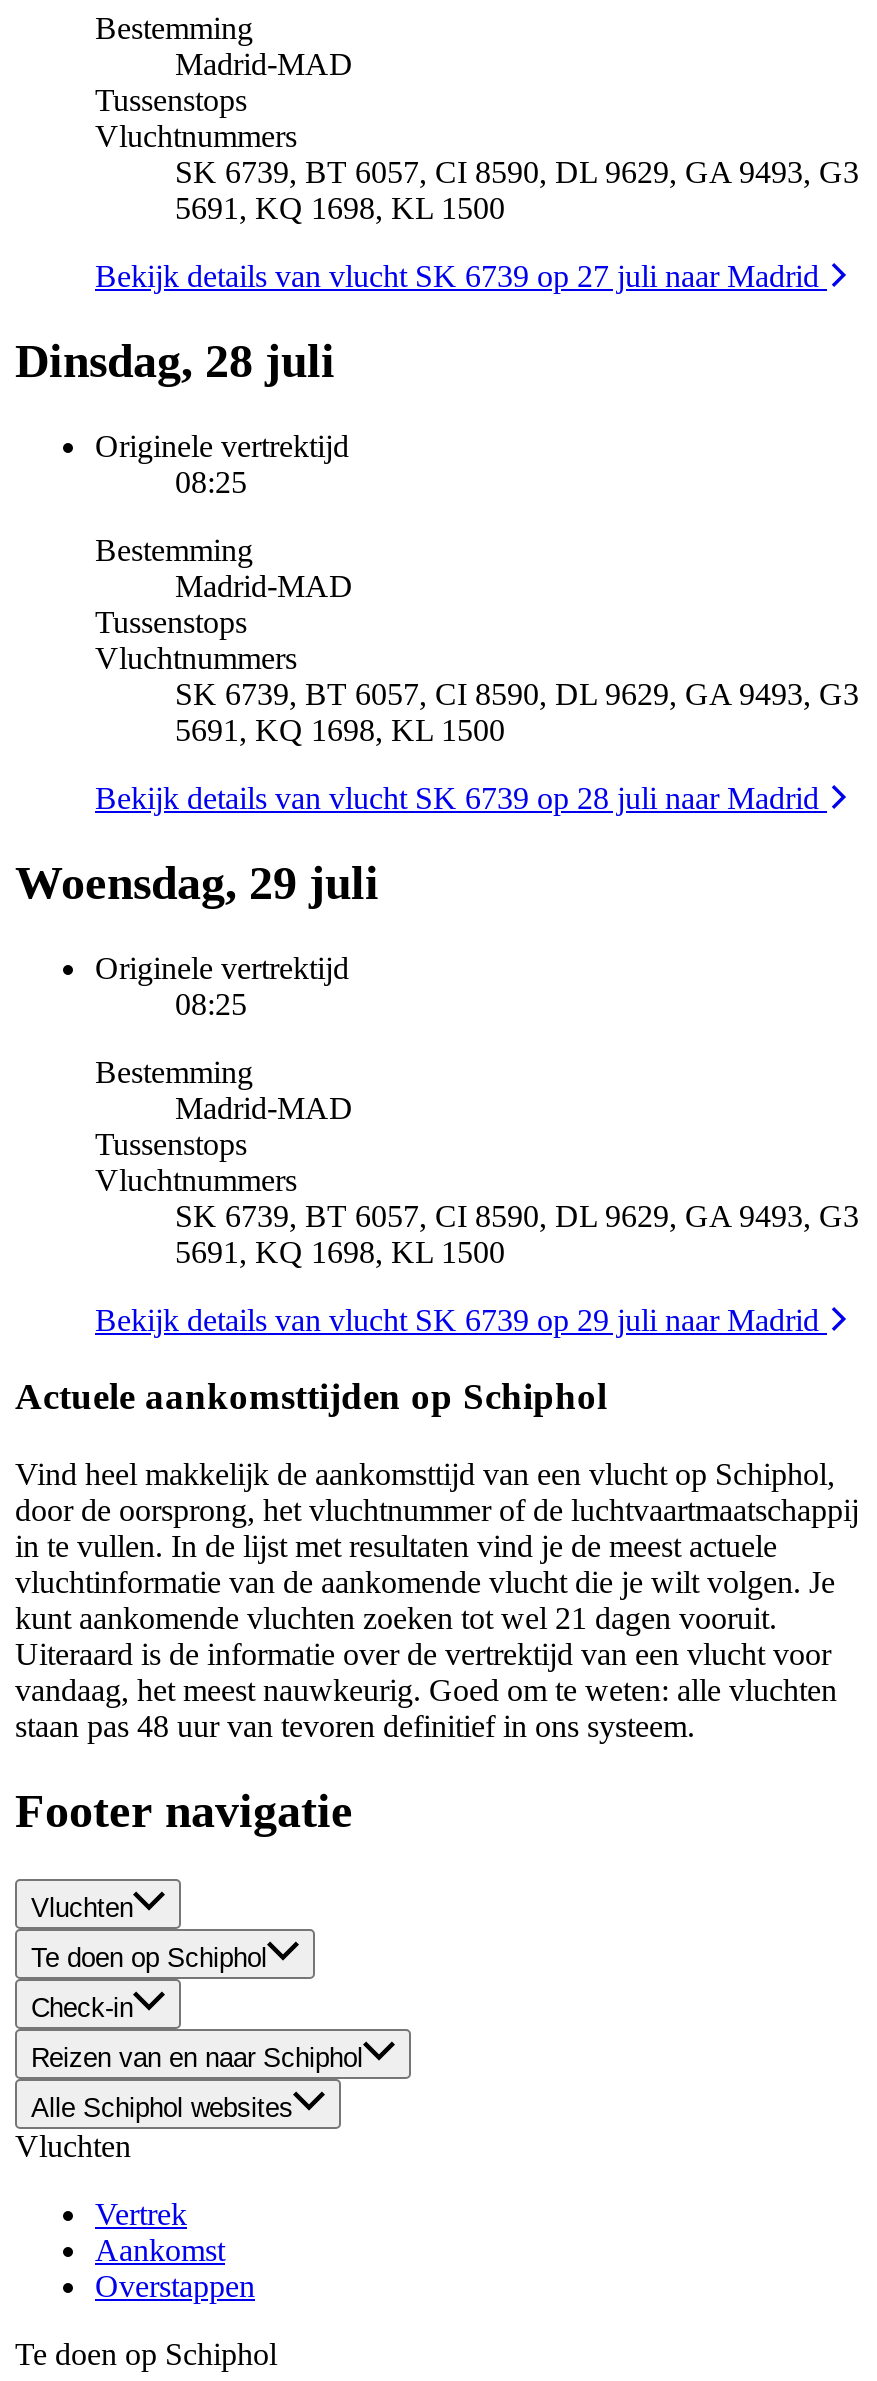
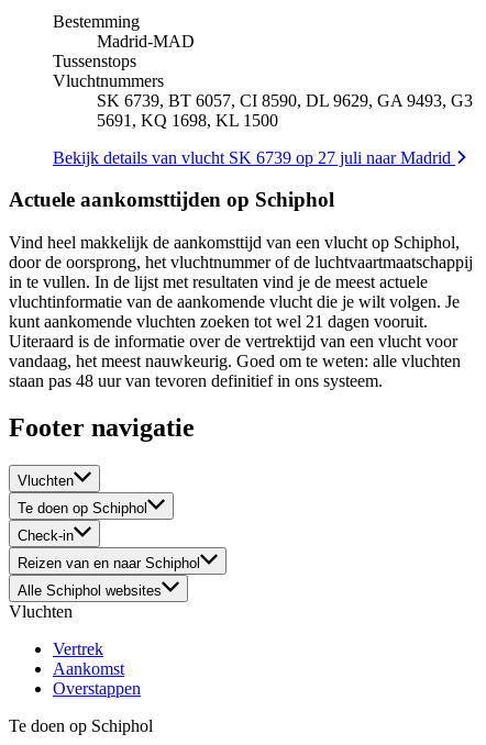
- Dinsdag, 28 juli
- Originele vertrektijd
- 08:25
- Bestemming
- Madrid-MAD
- Tussenstops
- Vluchtnummers
- SK 6739, BT 6057, CI 8590, DL 9629, GA 9493, G3
- 5691, KQ 1698, KL 1500
- Bekijk details van vlucht SK 6739 op 28 juli naar Madrid
- Woensdag, 29 juli
- Originele vertrektijd
- 08:25
- Bestemming
- Madrid-MAD
- Tussenstops
- Vluchtnummers
- SK 6739, BT 6057, CI 8590, DL 9629, GA 9493, G3
- 5691, KQ 1698, KL 1500
- Bekijk details van vlucht SK 6739 op 29 juli naar Madrid
